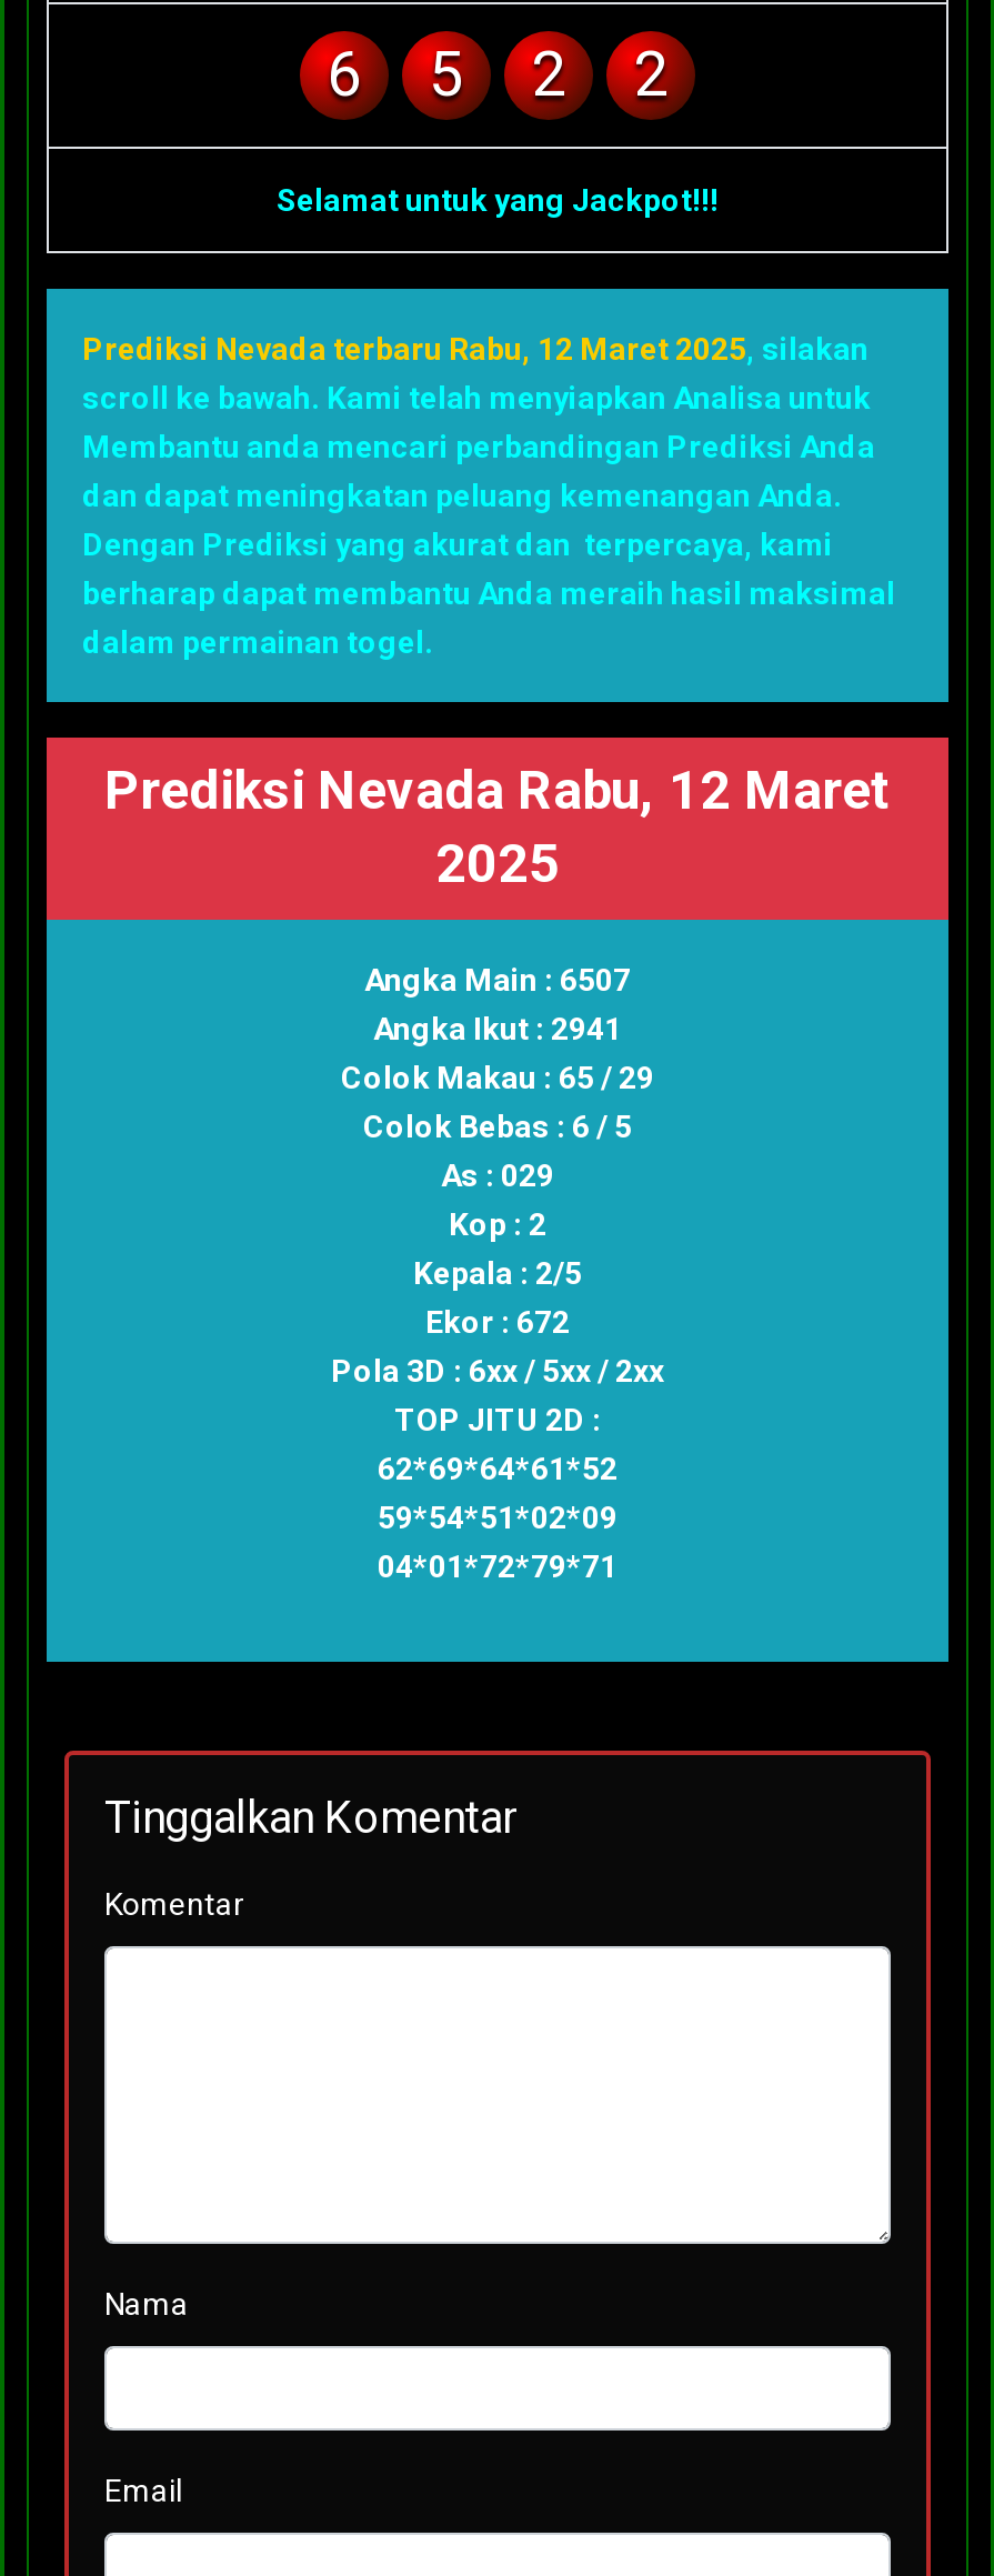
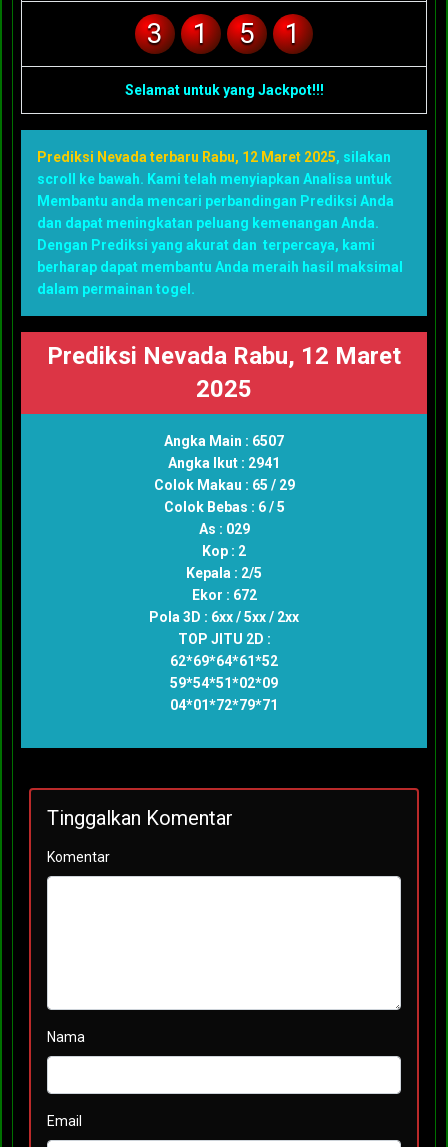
- 6
+ 3
+ 1

- 2
- 2
+ 1
